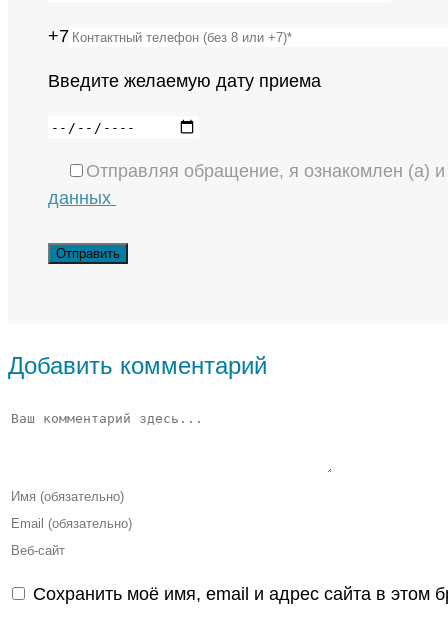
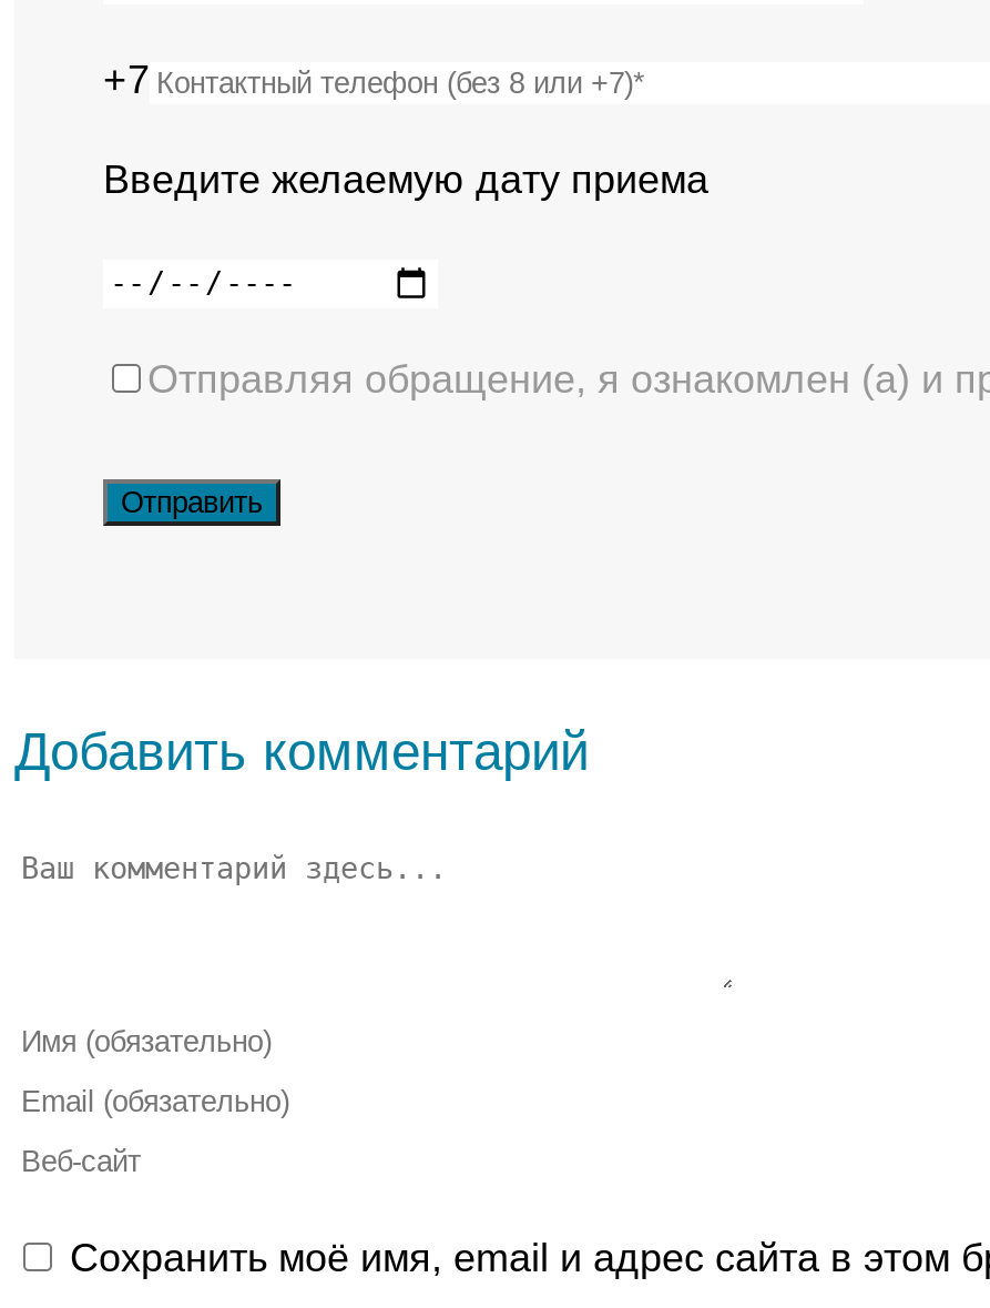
- данных
